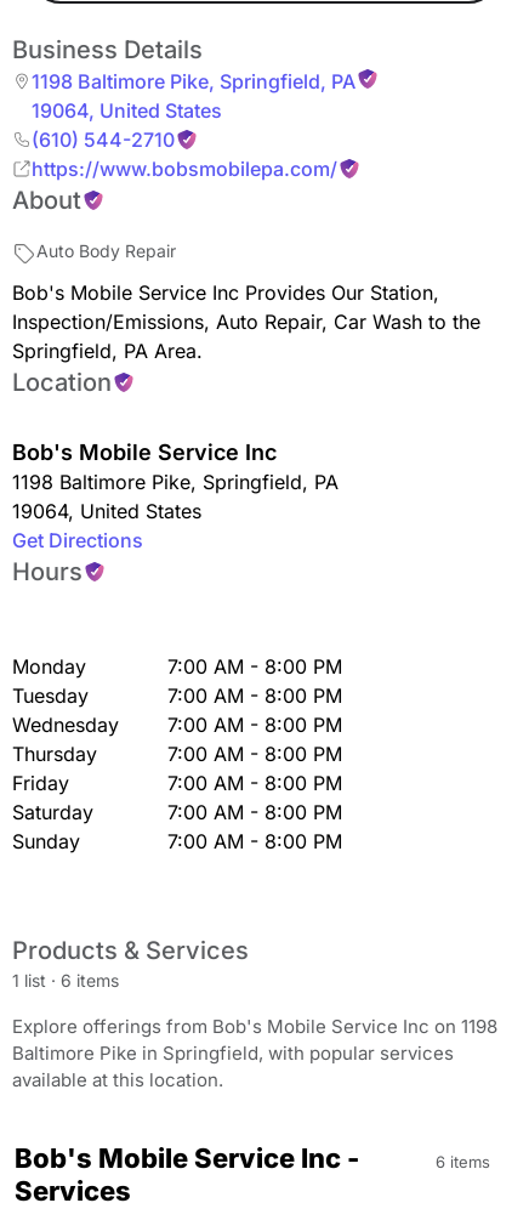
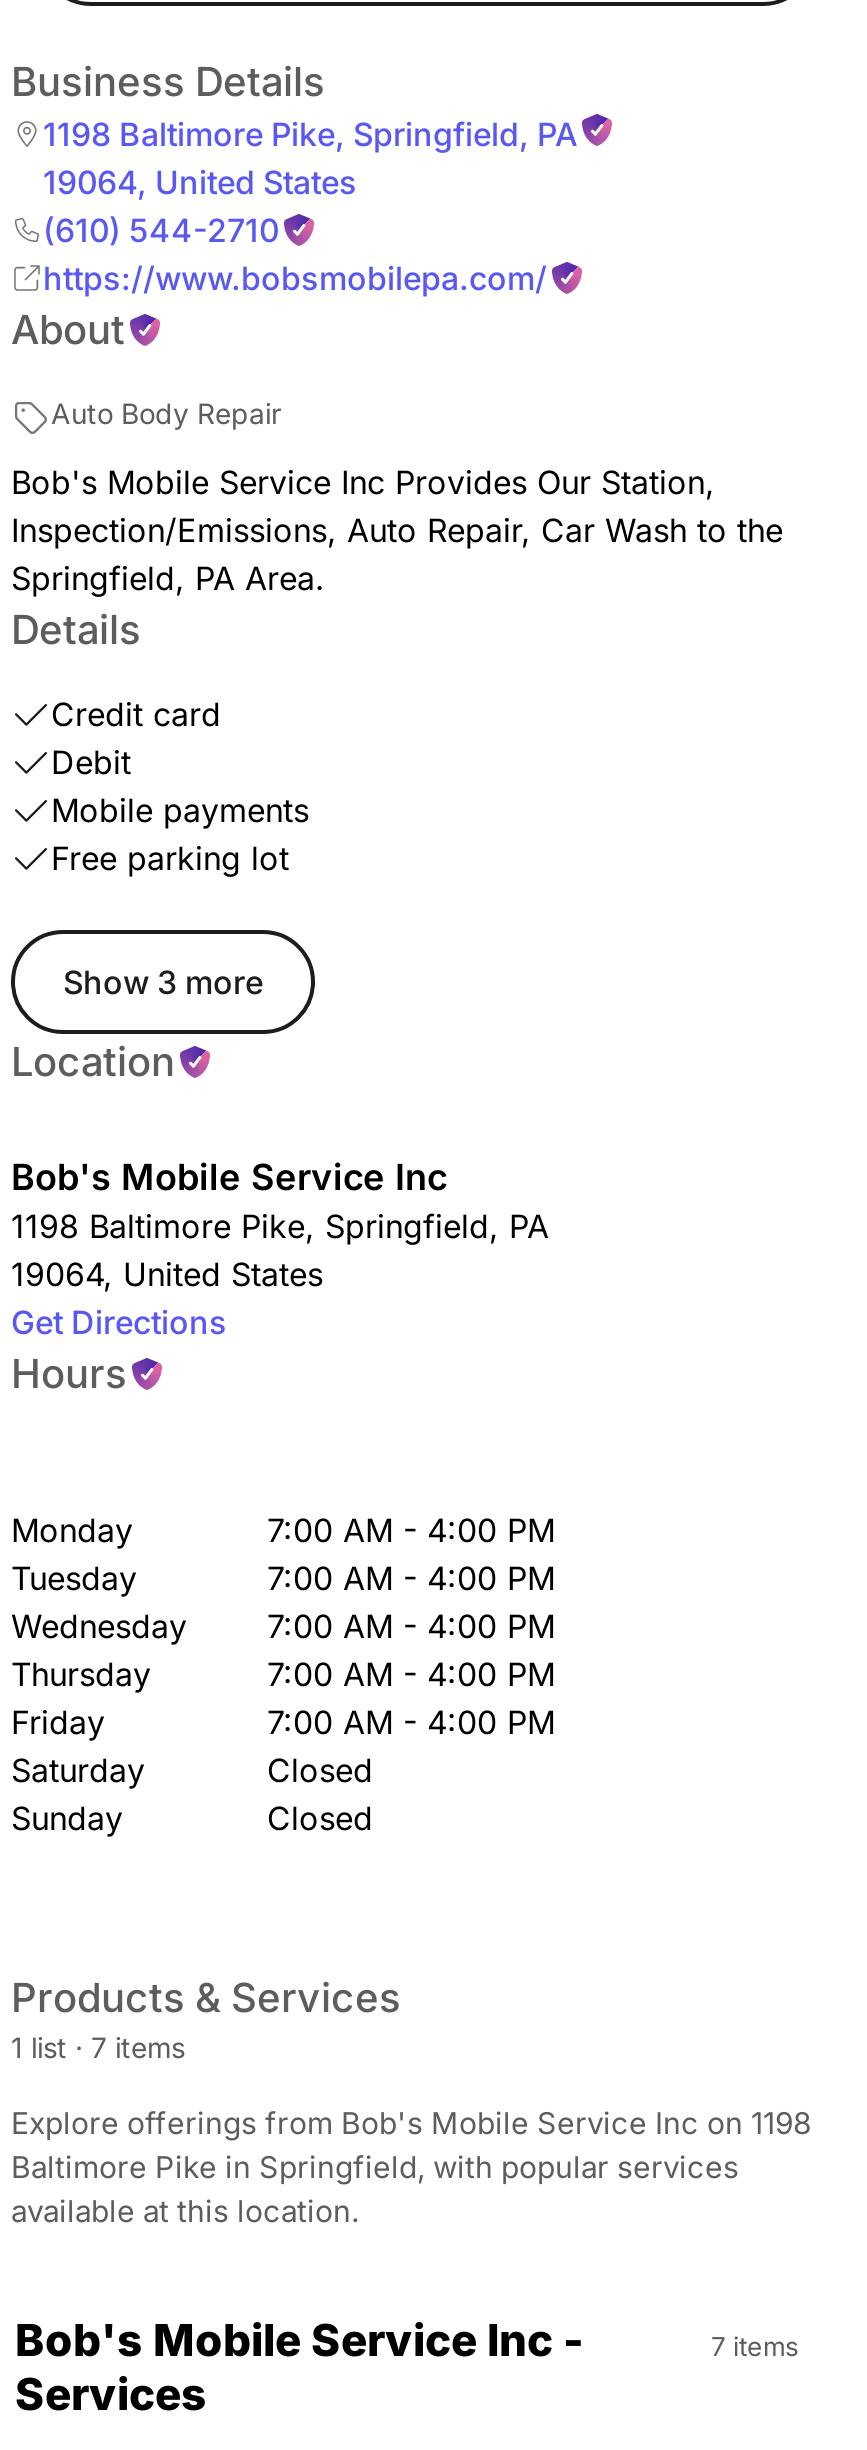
+ Details
+ Credit card
+ Debit
+ Mobile payments
+ Free parking lot
+ Show 3 more

- 7:00 AM - 8:00 PM
+ 7:00 AM - 4:00 PM

- 7:00 AM - 8:00 PM
+ 7:00 AM - 4:00 PM

- Wednesday 7:00 AM - 8:00 PM
+ Wednesday 7:00 AM - 4:00 PM

- 7:00 AM - 8:00 PM
+ 7:00 AM - 4:00 PM

- 7:00 AM - 8:00 PM
+ 7:00 AM - 4:00 PM

- 7:00 AM - 8:00 PM
+ Closed

- 7:00 AM - 8:00 PM
+ Closed

- 1 list · 6 items
+ 1 list · 7 items

- 6 items
+ 7 items
